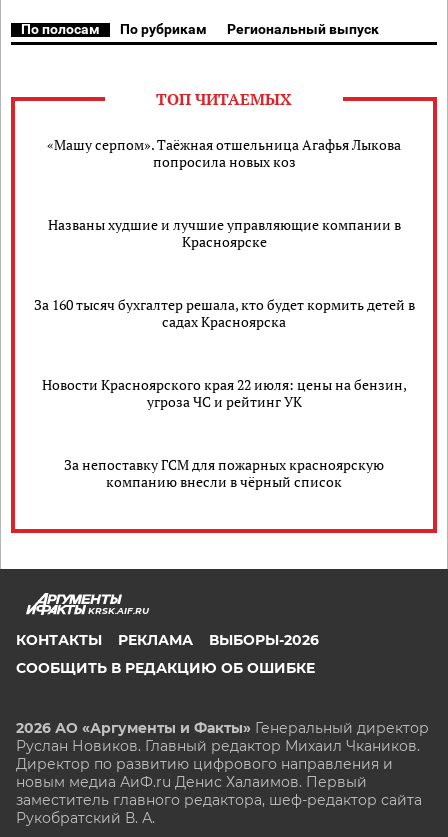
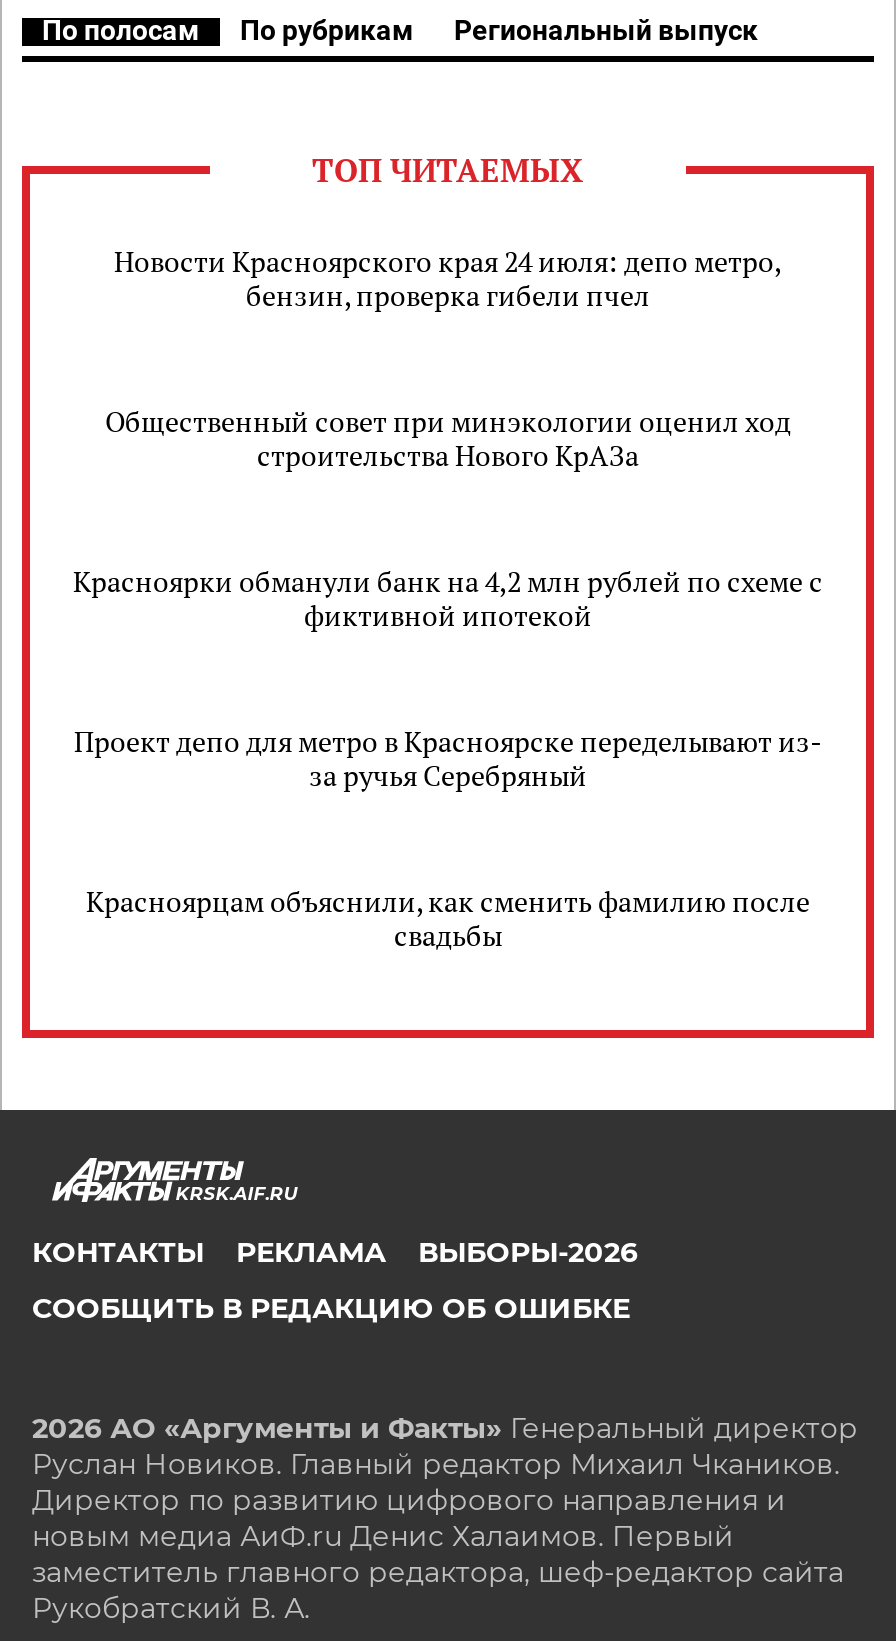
- «Машу серпом». Таёжная отшельница Агафья Лыкова
- попросила новых коз
+ Новости Красноярского края 24 июля: депо метро,
+ бензин, проверка гибели пчел

- Названы худшие и лучшие управляющие компании в
- Красноярске
+ Общественный совет при минэкологии оценил ход
+ строительства Нового КрАЗа

- За 160 тысяч бухгалтер решала, кто будет кормить детей в
- садах Красноярска
+ Красноярки обманули банк на 4,2 млн рублей по схеме с
+ фиктивной ипотекой

- Новости Красноярского края 22 июля: цены на бензин,
- угроза ЧС и рейтинг УК
+ Проект депо для метро в Красноярске переделывают из-
+ за ручья Серебряный

- За непоставку ГСМ для пожарных красноярскую
- компанию внесли в чёрный список
+ Красноярцам объяснили, как сменить фамилию после
+ свадьбы
